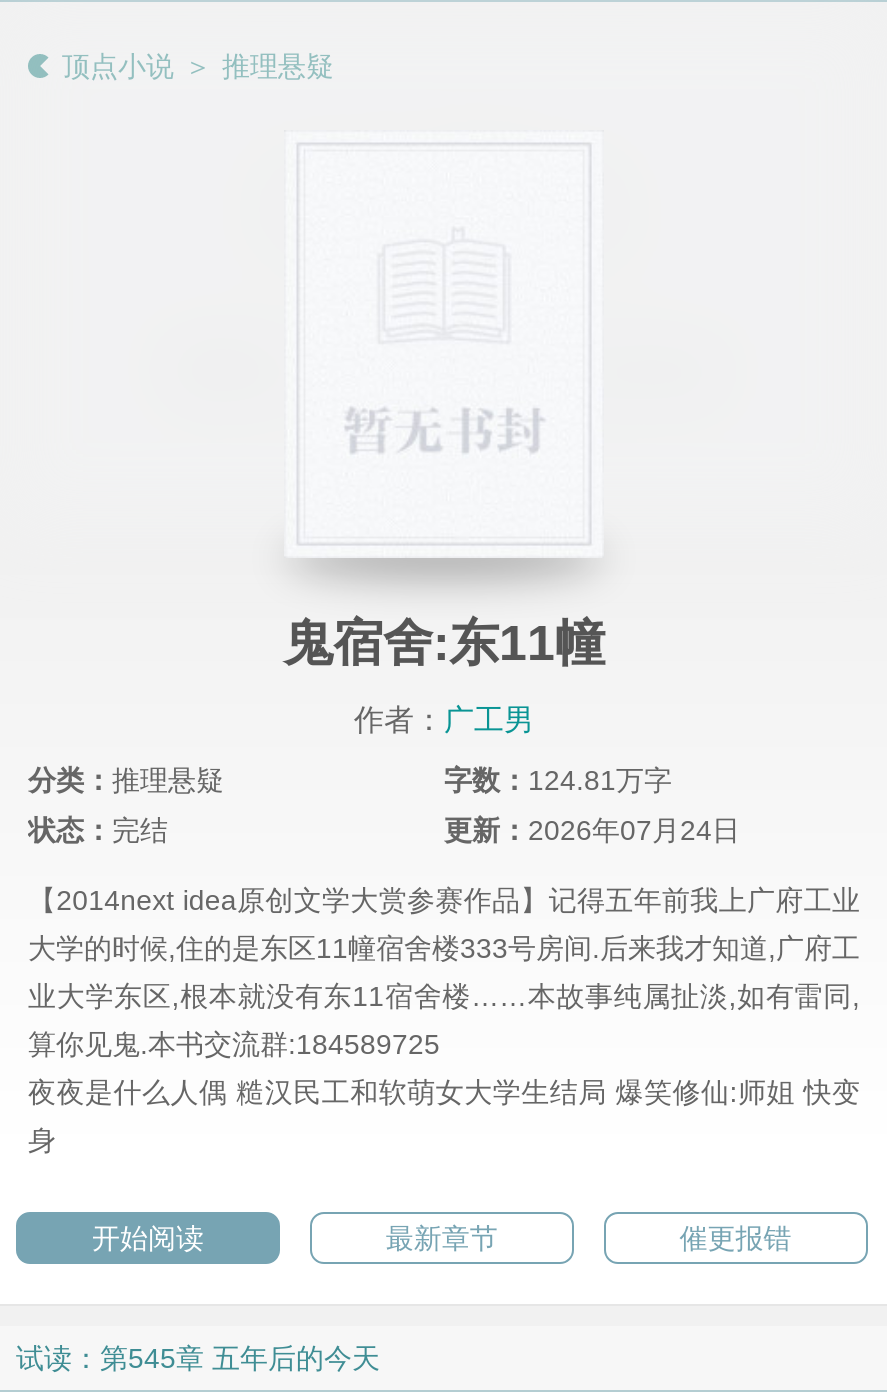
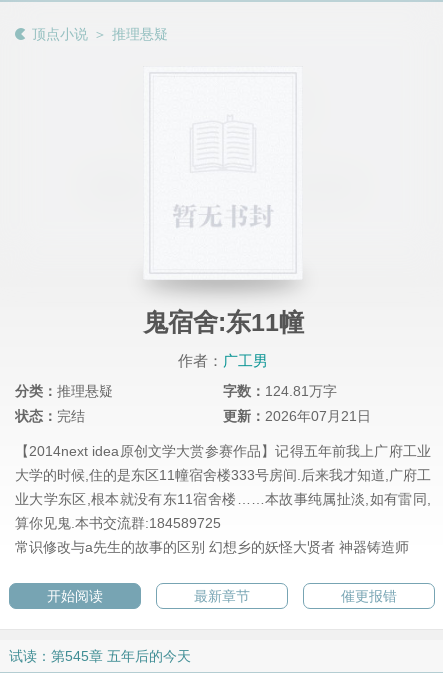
- 更新：2026年07月24日
+ 更新：2026年07月21日

- 夜夜是什么人偶 糙汉民工和软萌女大学生结局 爆笑修仙:师姐 快变
- 身
+ 常识修改与a先生的故事的区别 幻想乡的妖怪大贤者 神器铸造师
